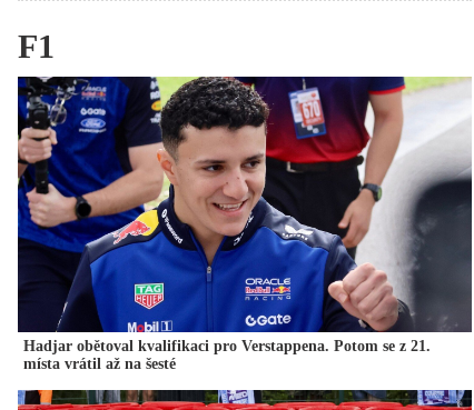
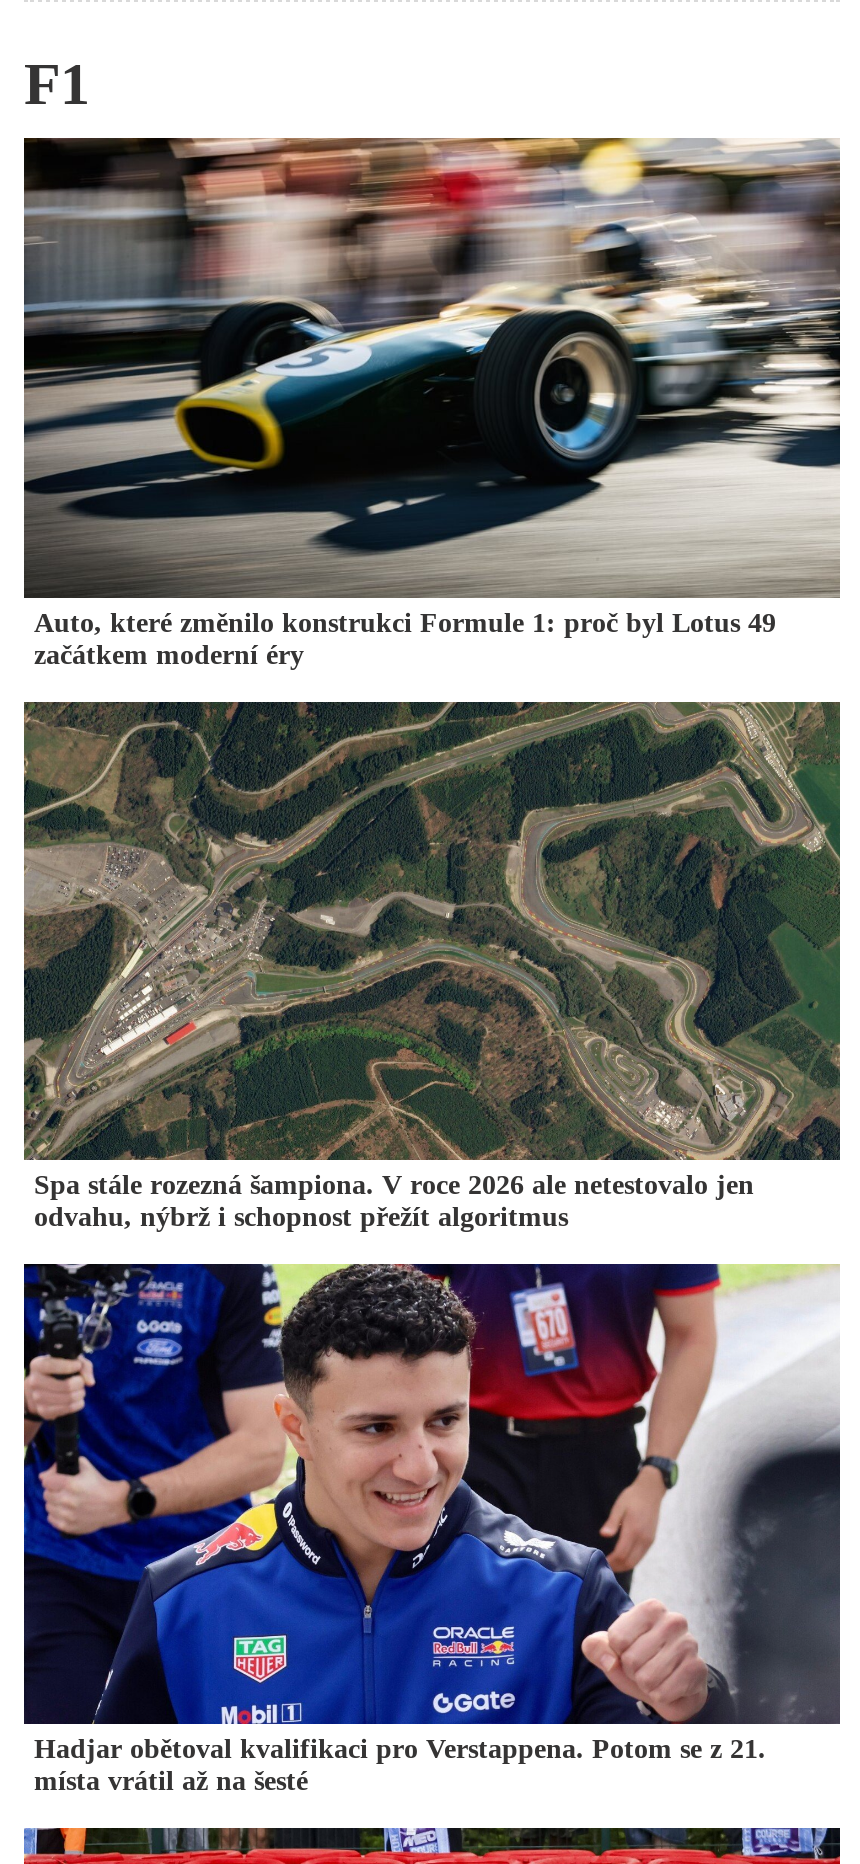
+ [image]
+ Auto, které změnilo konstrukci Formule 1: proč byl Lotus 49
+ začátkem moderní éry

+ [image]
+ Spa stále rozezná šampiona. V roce 2026 ale netestovalo jen
+ odvahu, nýbrž i schopnost přežít algoritmus
